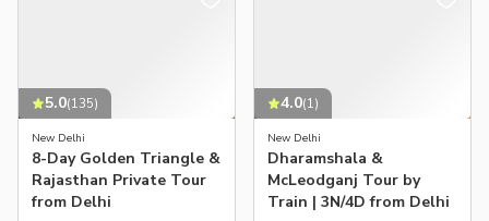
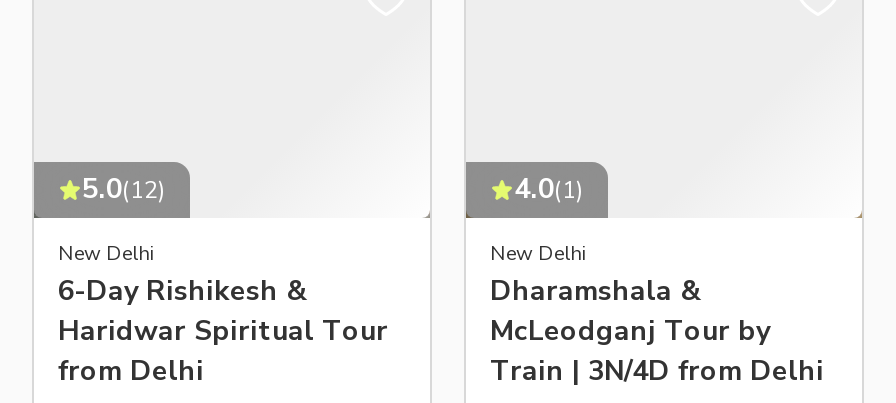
- 5.0(135)
+ 5.0(12)

- 8-Day Golden Triangle &
- Rajasthan Private Tour
+ 6-Day Rishikesh &
+ Haridwar Spiritual Tour
